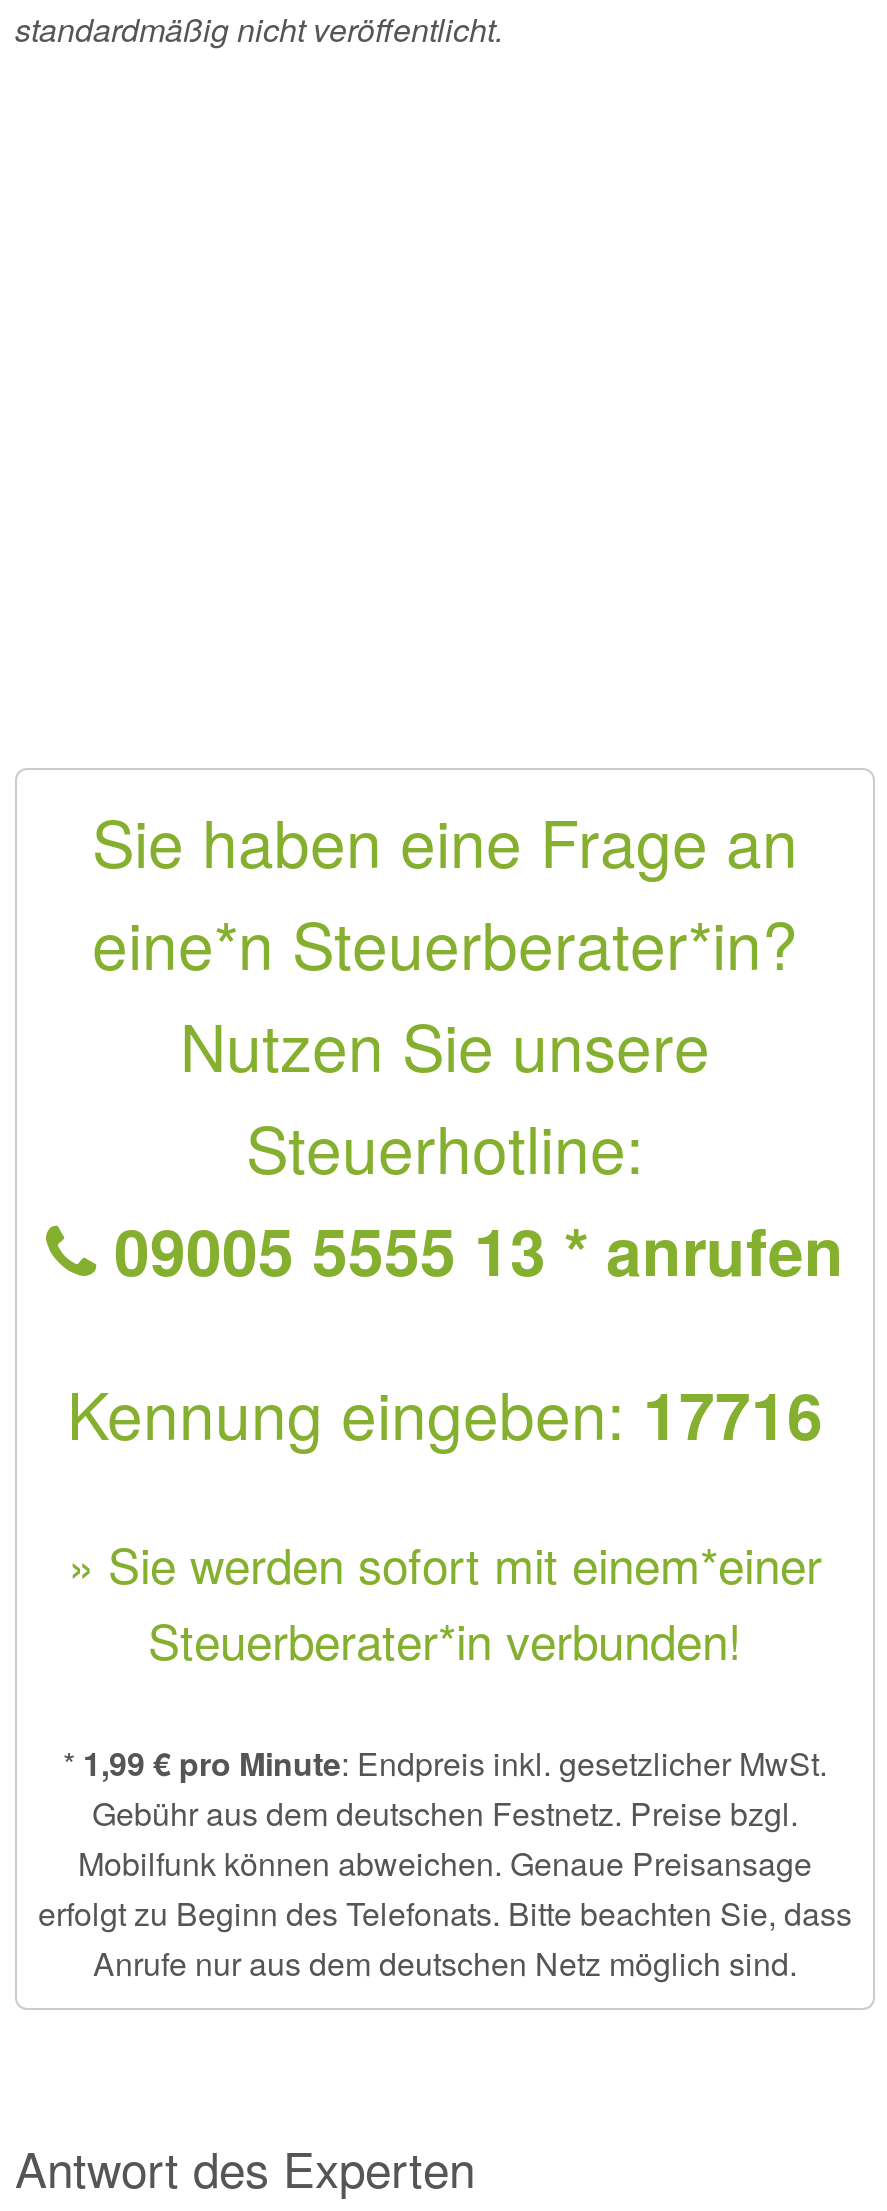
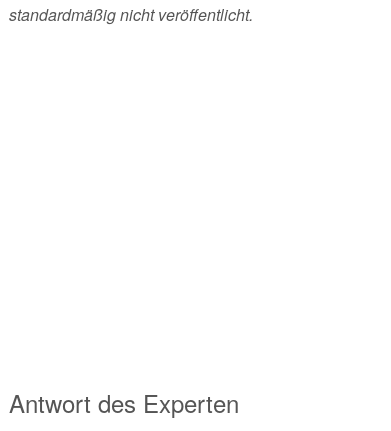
- Sie haben eine Frage an
- eine*n Steuerberater*in?
- Nutzen Sie unsere
- Steuerhotline:
- 09005 5555 13 * anrufen
- Kennung eingeben: 17716
- » Sie werden sofort mit einem*einer
- Steuerberater*in verbunden!
- * 1,99 € pro Minute: Endpreis inkl. gesetzlicher MwSt.
- Gebühr aus dem deutschen Festnetz. Preise bzgl.
- Mobilfunk können abweichen. Genaue Preisansage
- erfolgt zu Beginn des Telefonats. Bitte beachten Sie, dass
- Anrufe nur aus dem deutschen Netz möglich sind.
